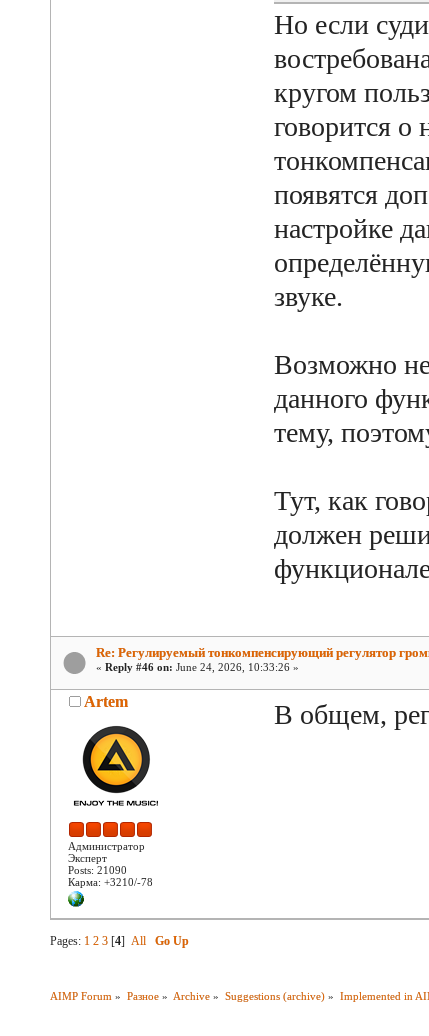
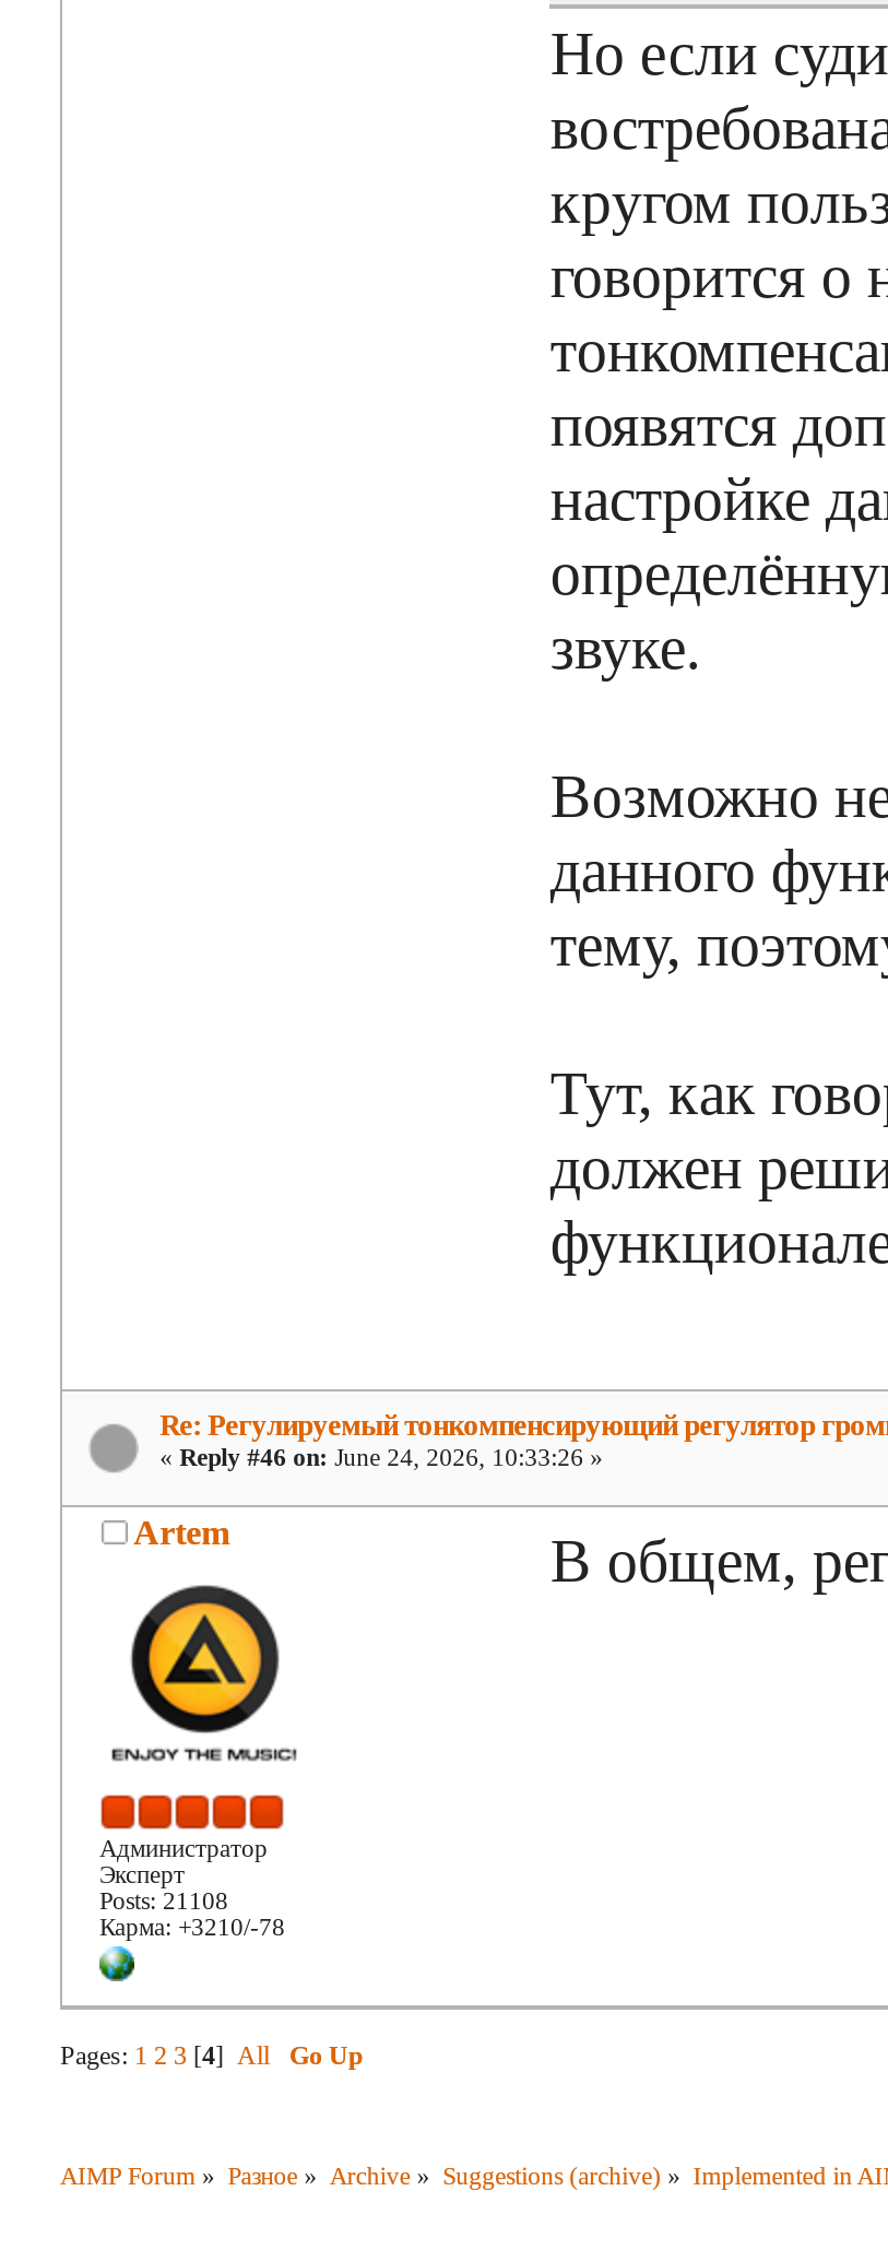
- Posts: 21090
+ Posts: 21108
